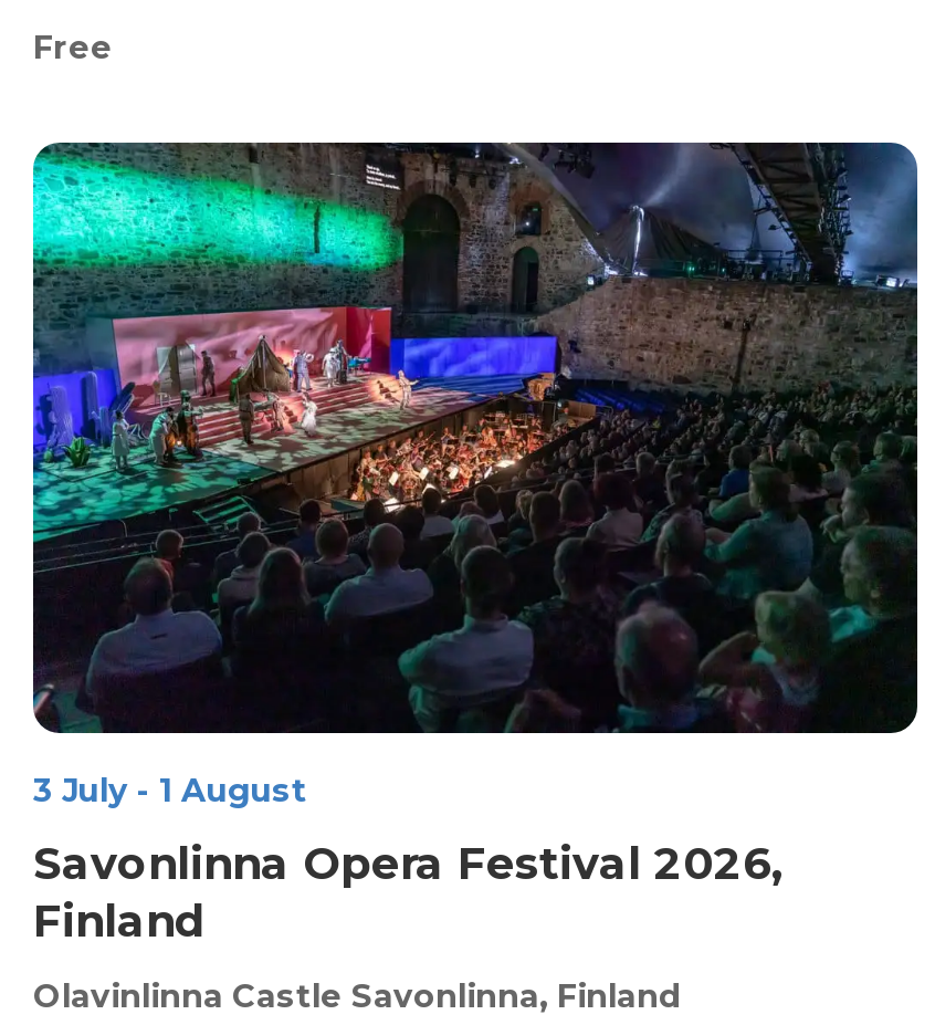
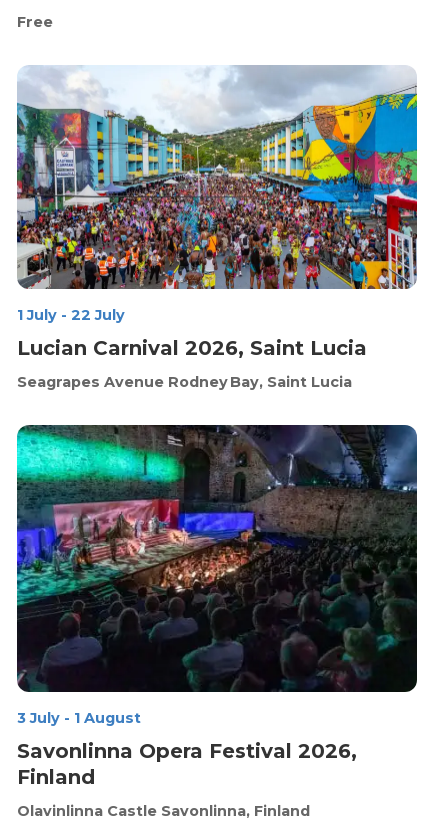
+ [image]
+ 1 July - 22 July

+ Lucian Carnival 2026, Saint Lucia

+ Seagrapes Avenue Rodney Bay, Saint Lucia
